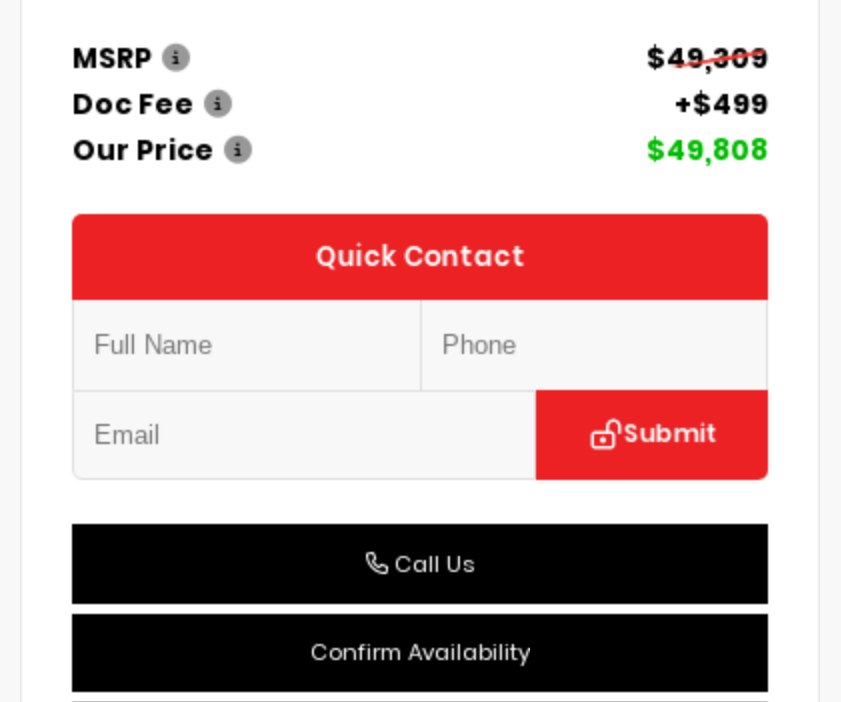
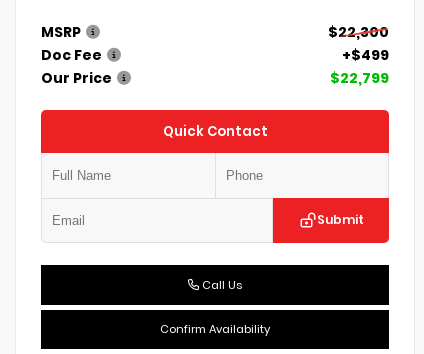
- $49,309
+ $22,300

- $49,808
+ $22,799
